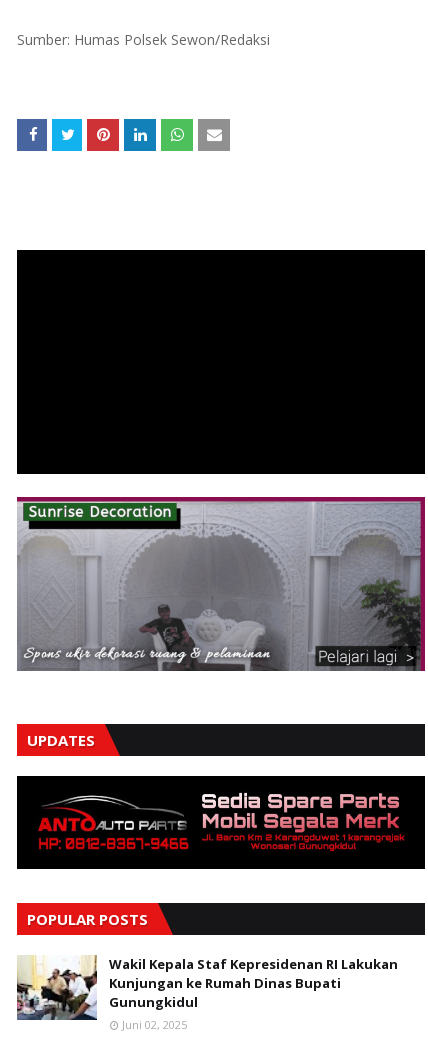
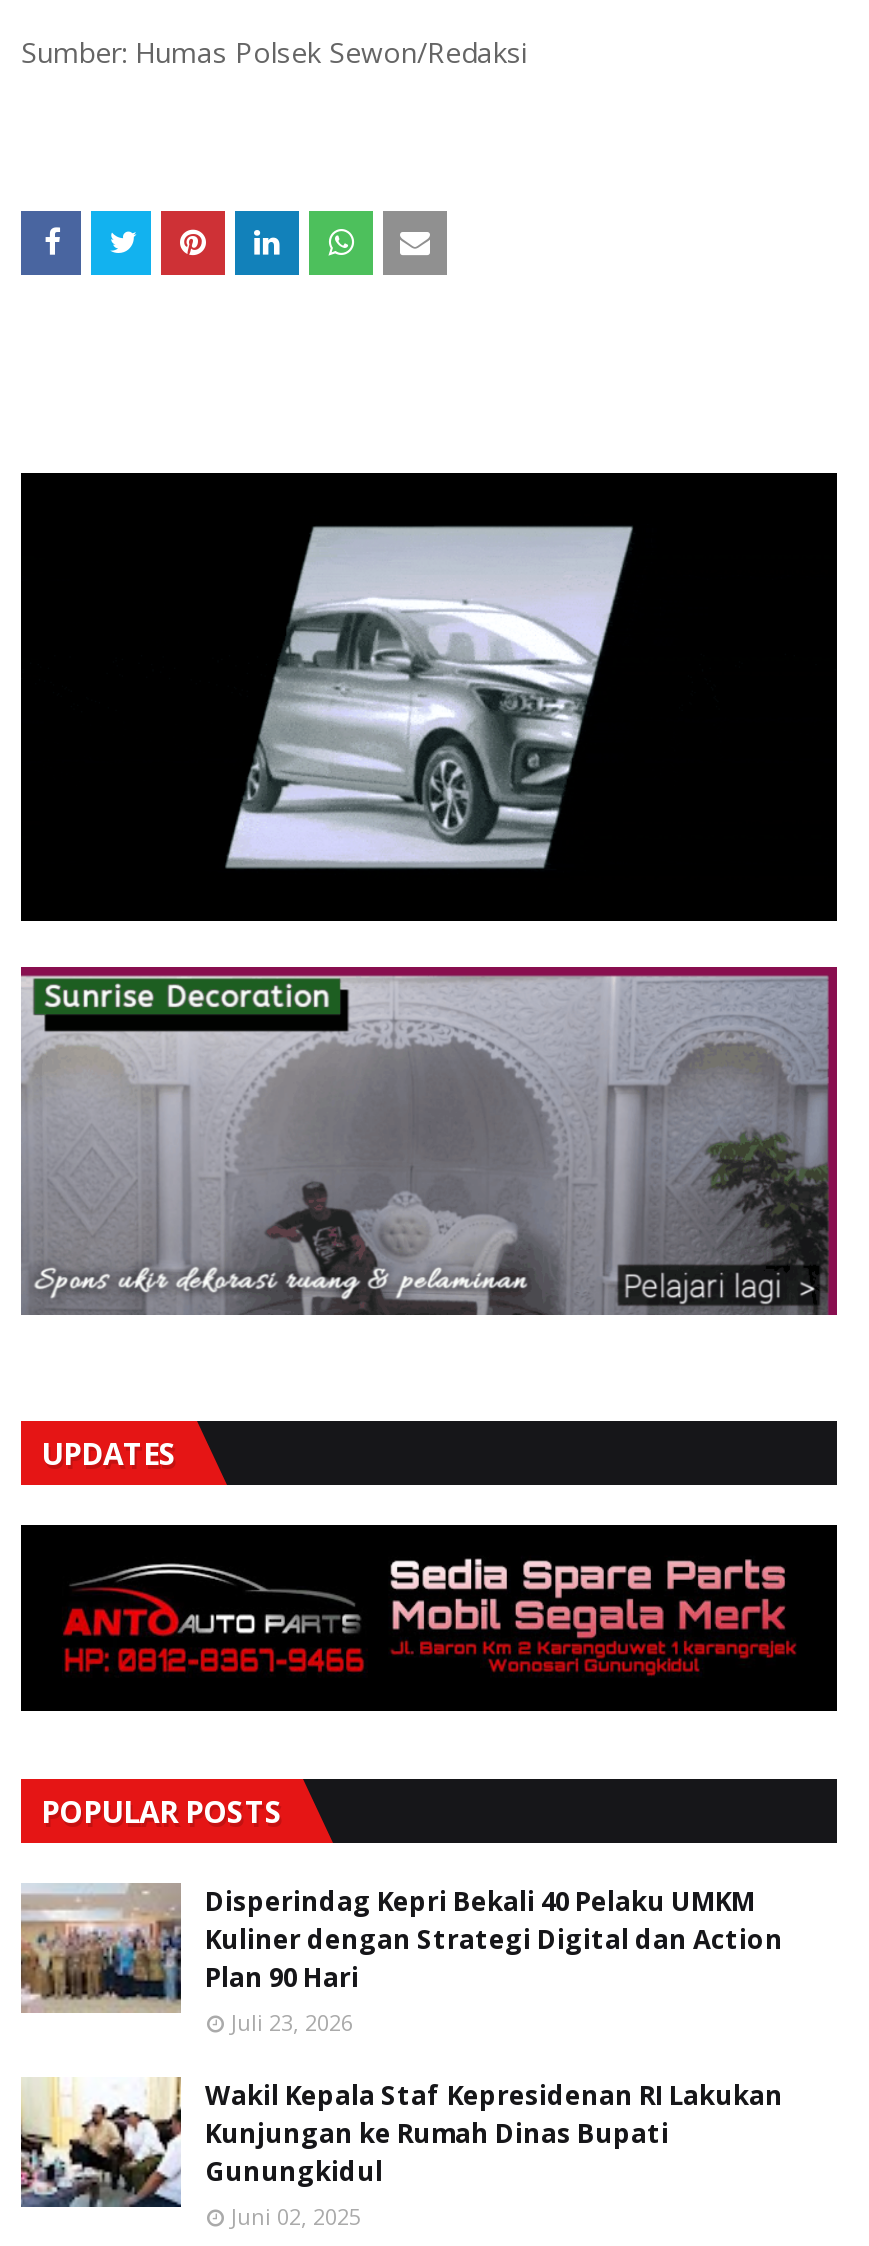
+ [image]

+ [image]
+ Disperindag Kepri Bekali 40 Pelaku UMKM
+ Kuliner dengan Strategi Digital dan Action
+ Plan 90 Hari
+ Juli 23, 2026
